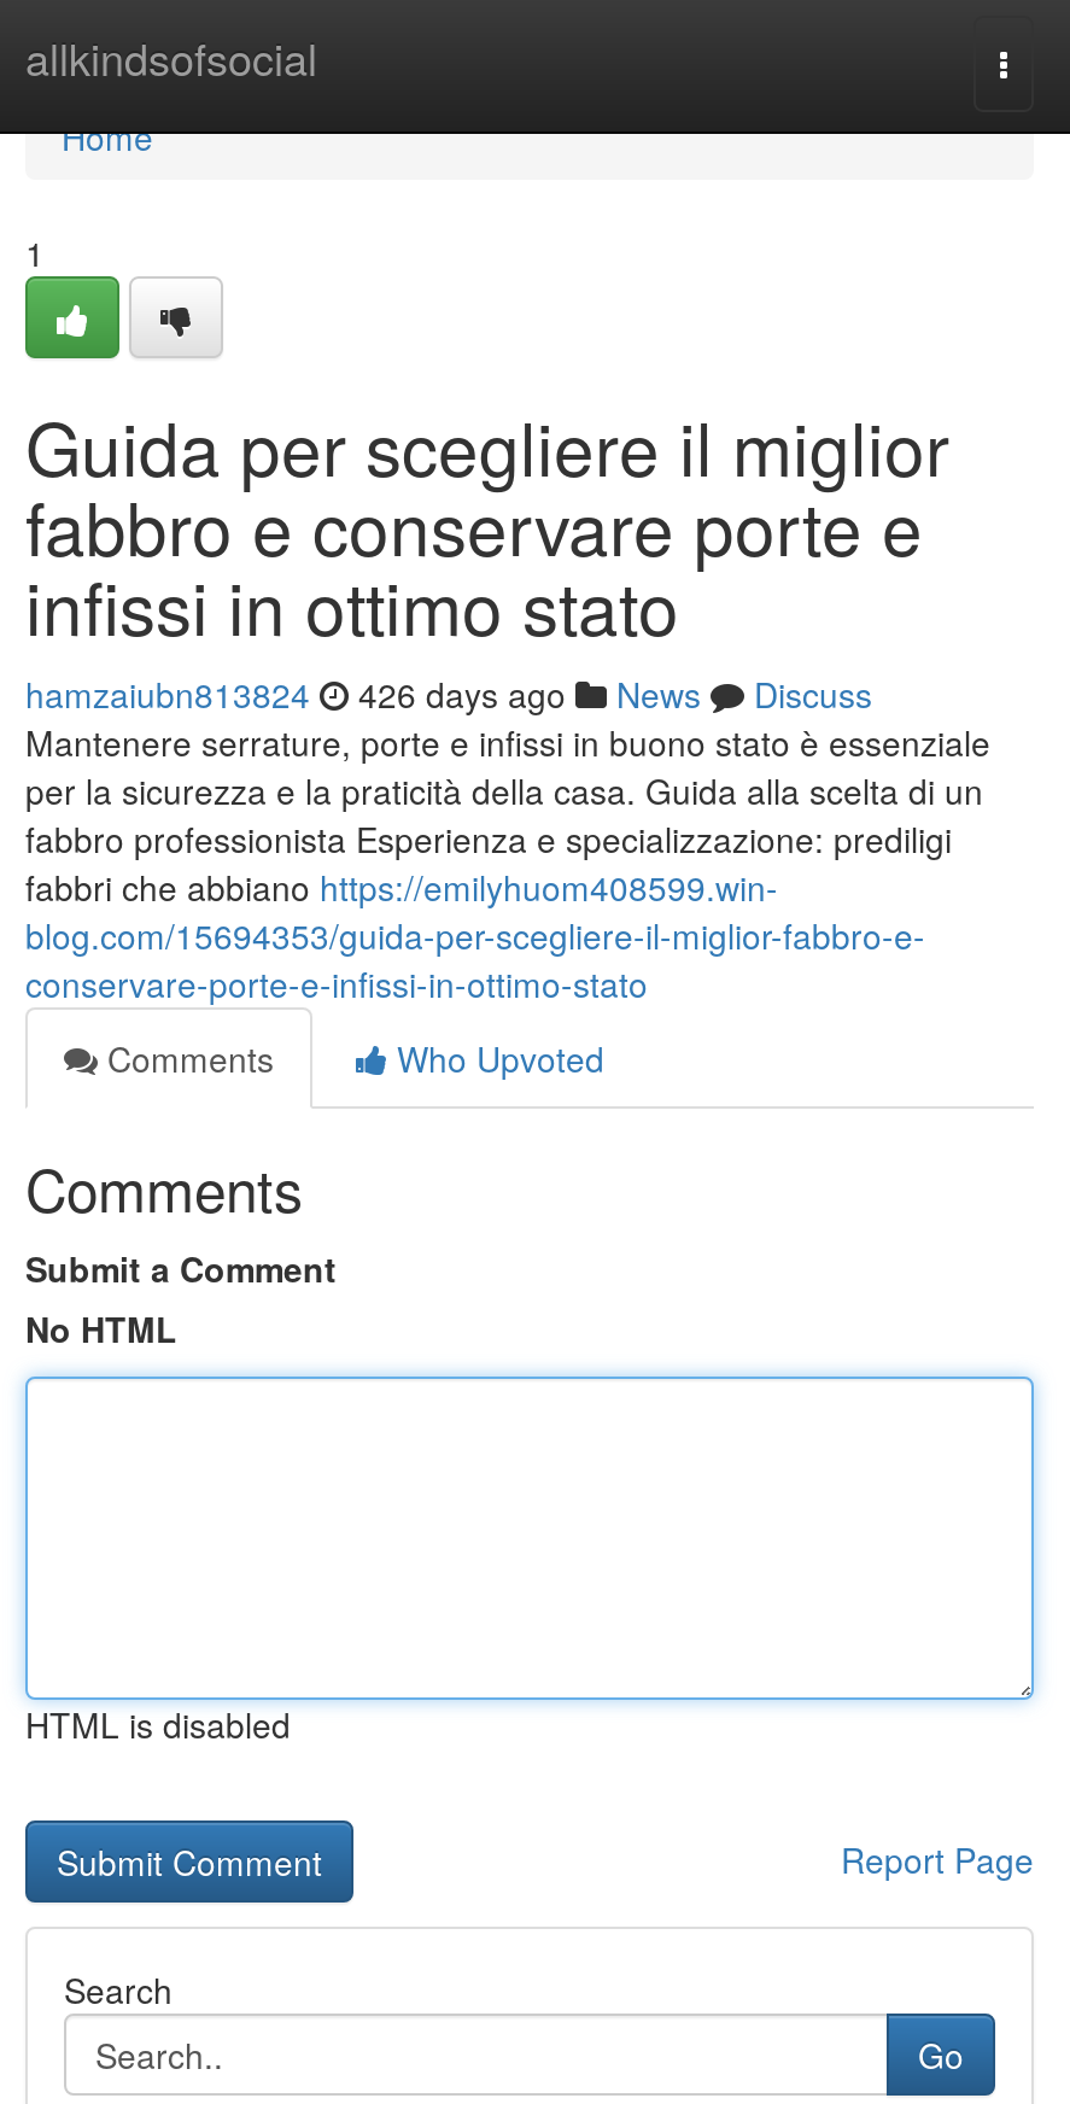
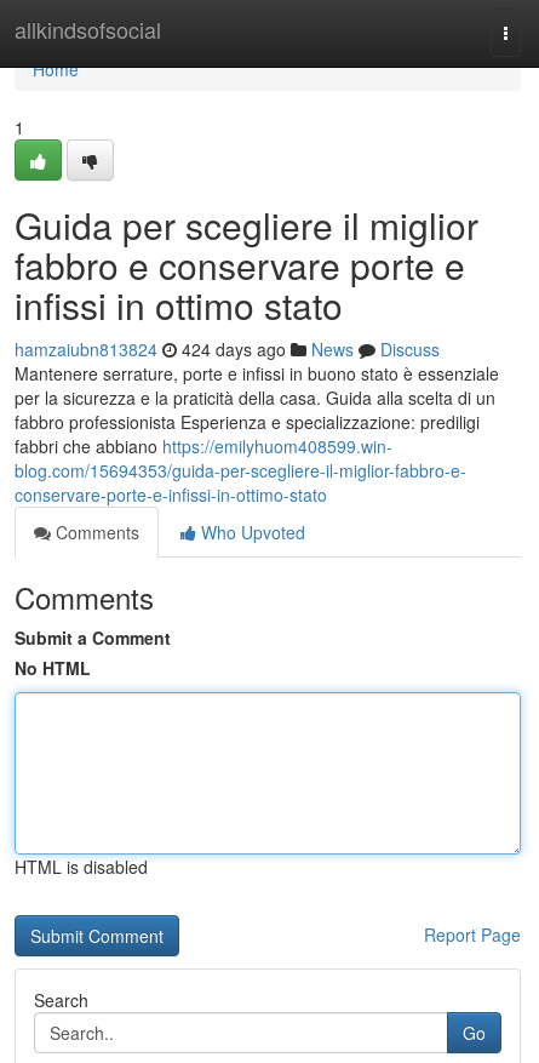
- hamzaiubn813824 426 days ago News Discuss
+ hamzaiubn813824 424 days ago News Discuss
